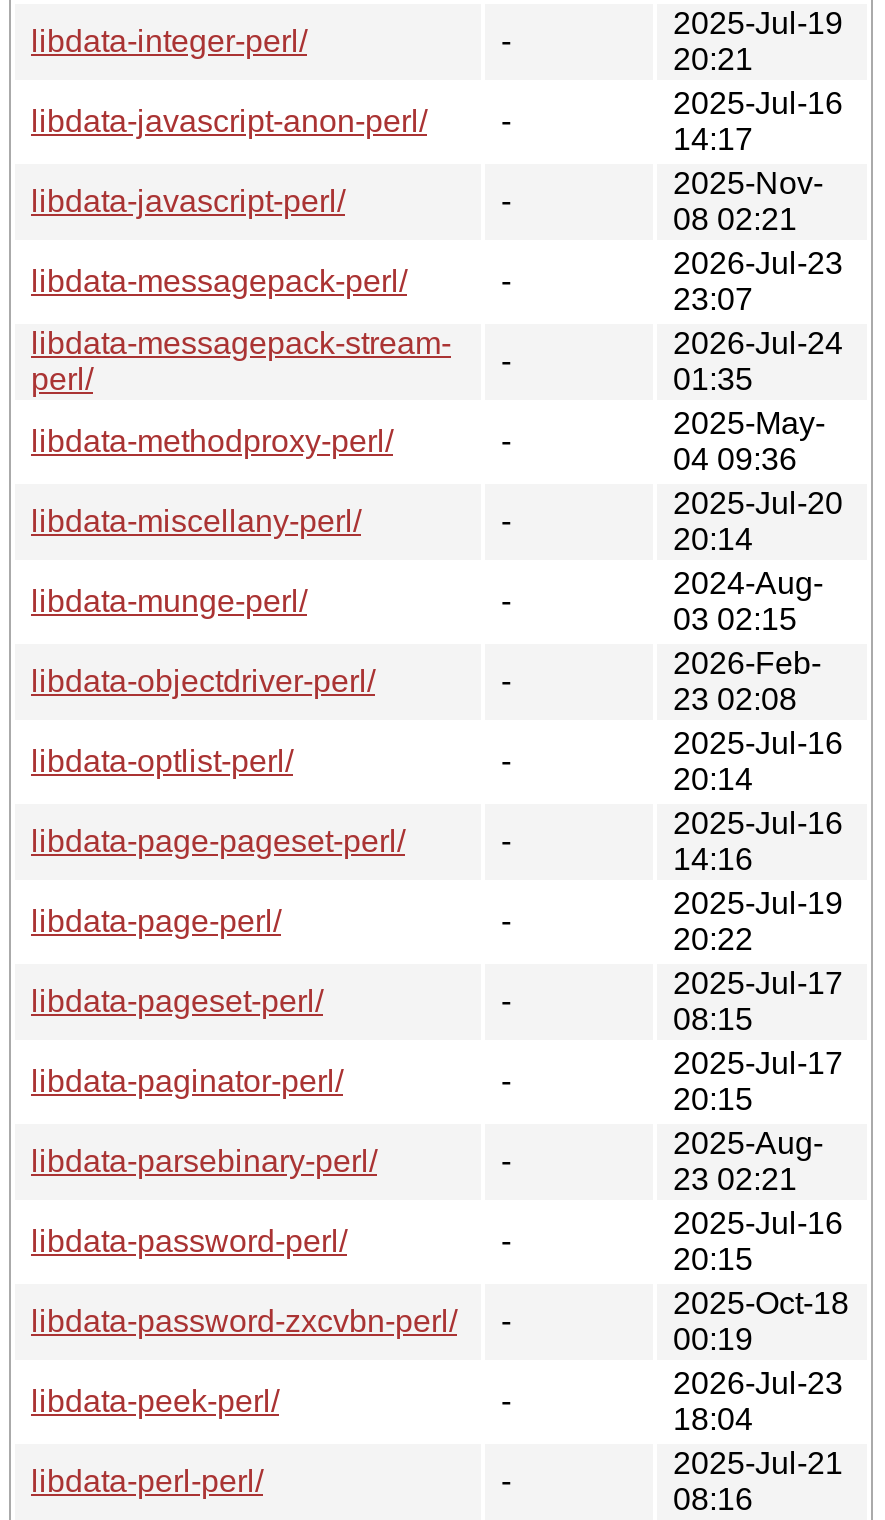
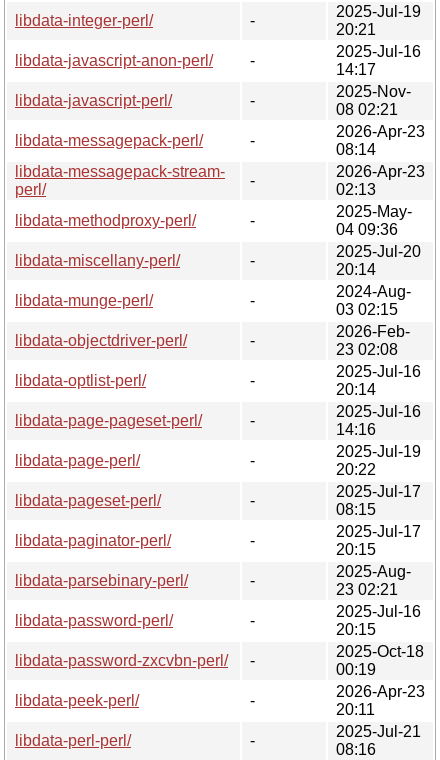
- 2026-Jul-23
- 23:07
+ 2026-Apr-23
+ 08:14

- 2026-Jul-24
- 01:35
+ 2026-Apr-23
+ 02:13

- 2026-Jul-23
- 18:04
+ 2026-Apr-23
+ 20:11
